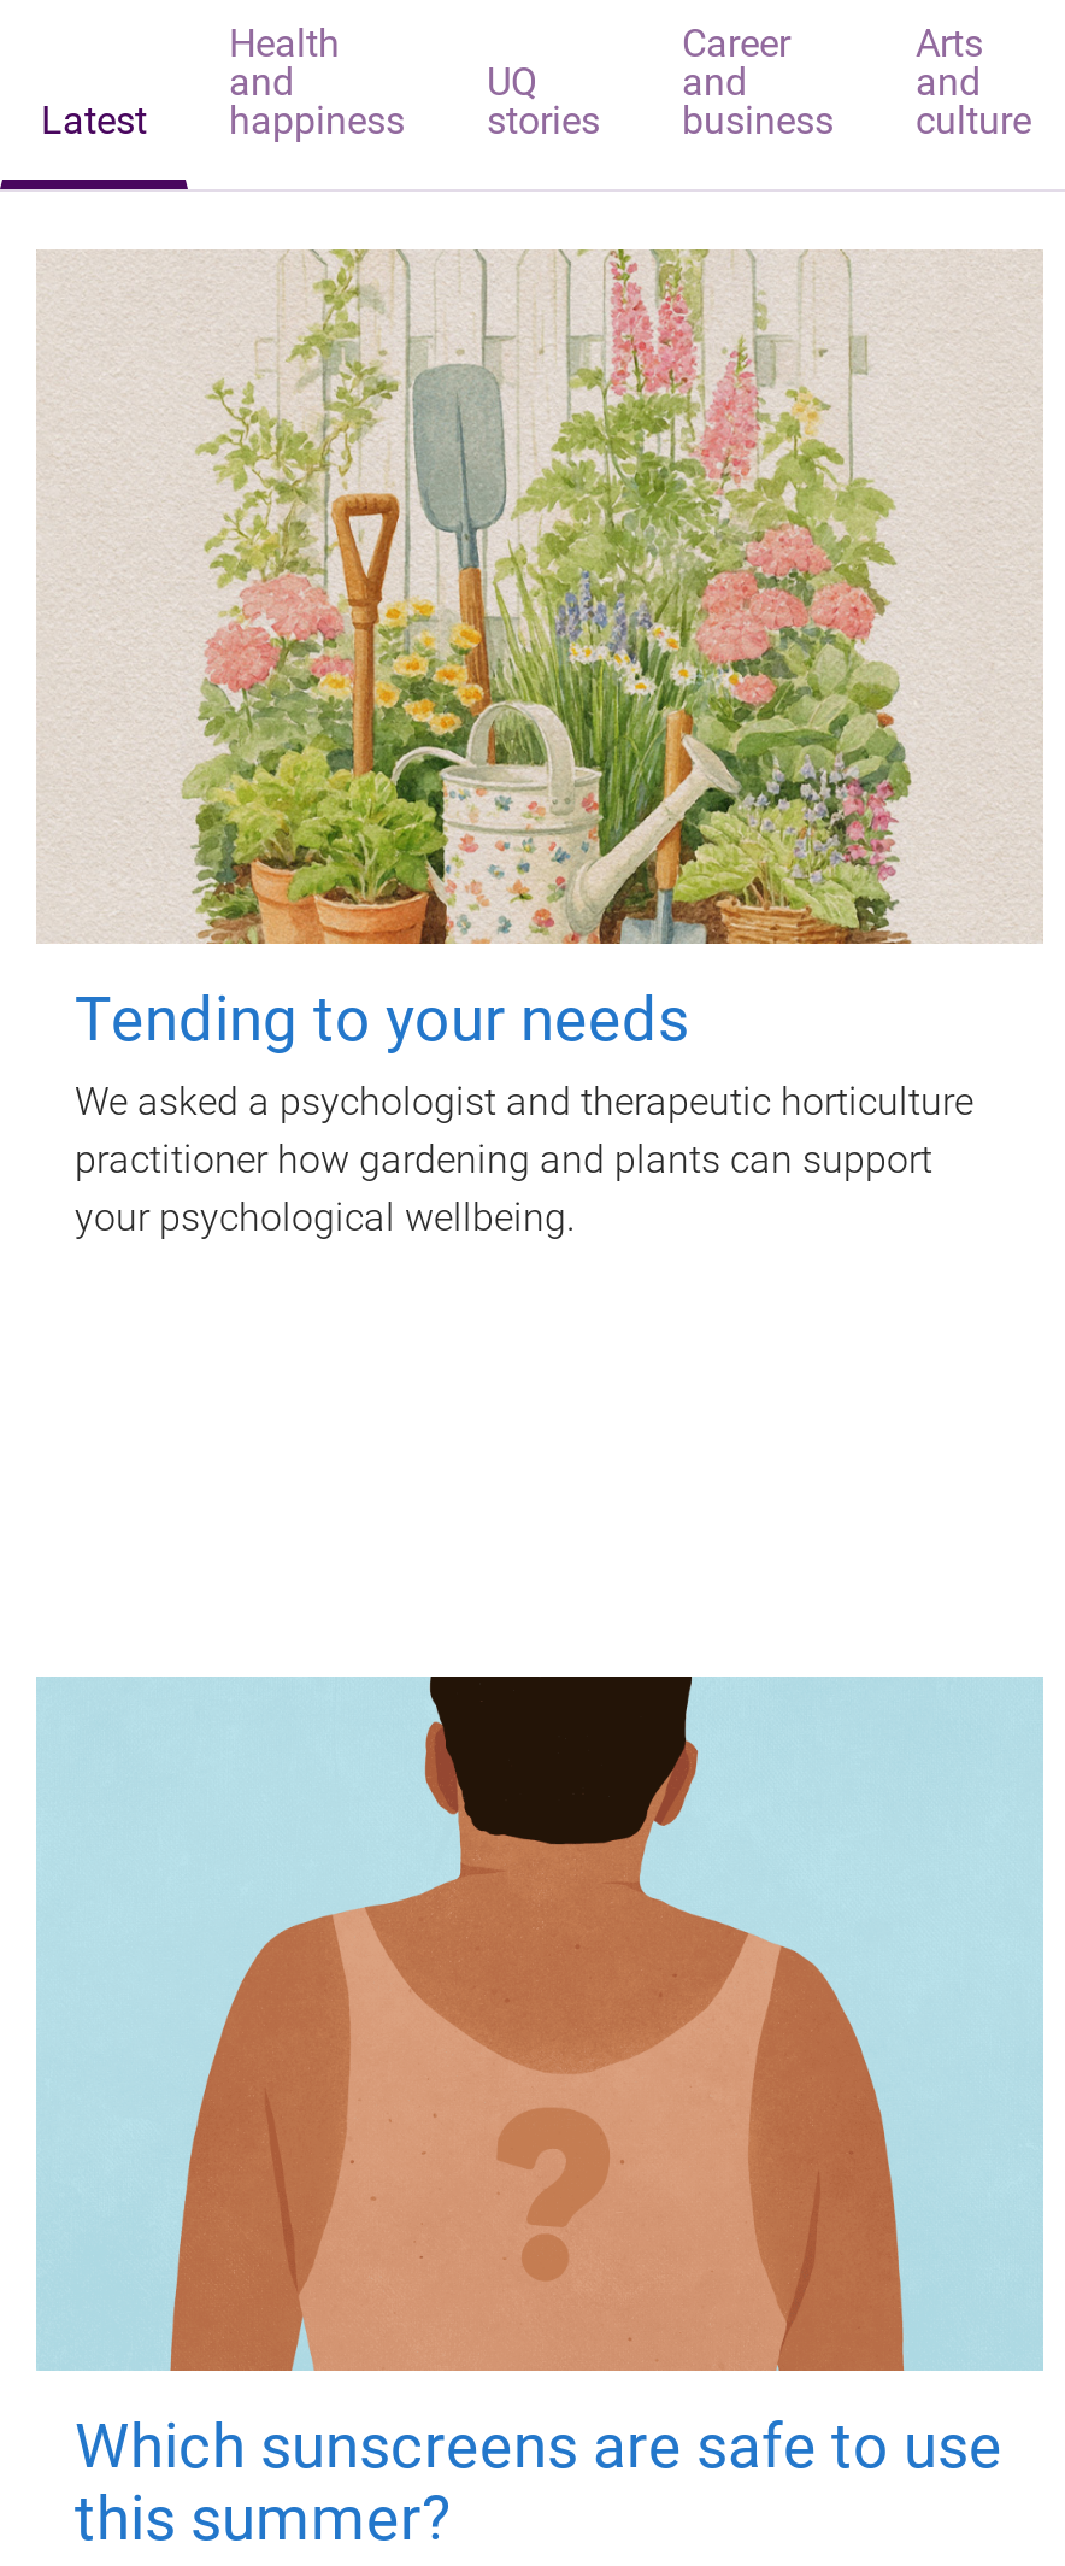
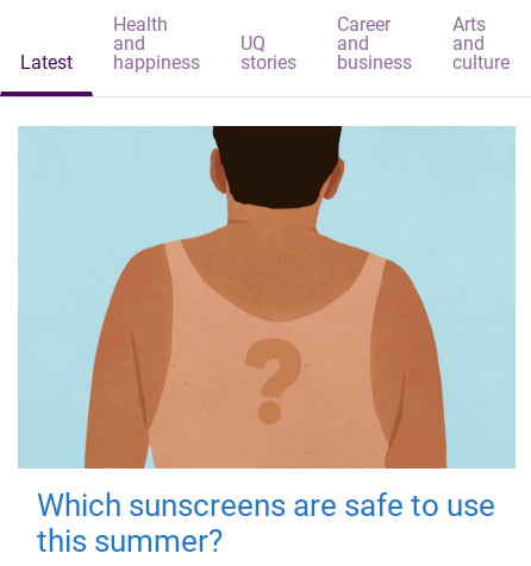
- [image]
- Tending to your needs
- We asked a psychologist and therapeutic horticulture
- practitioner how gardening and plants can support
- your psychological wellbeing.
